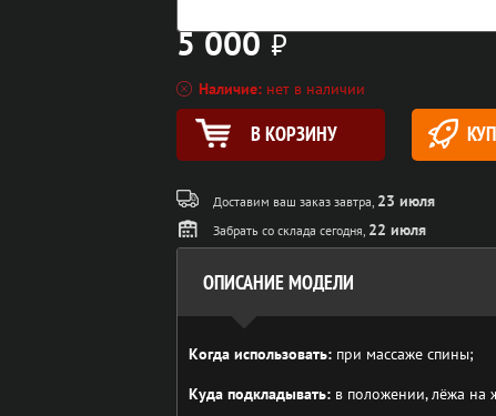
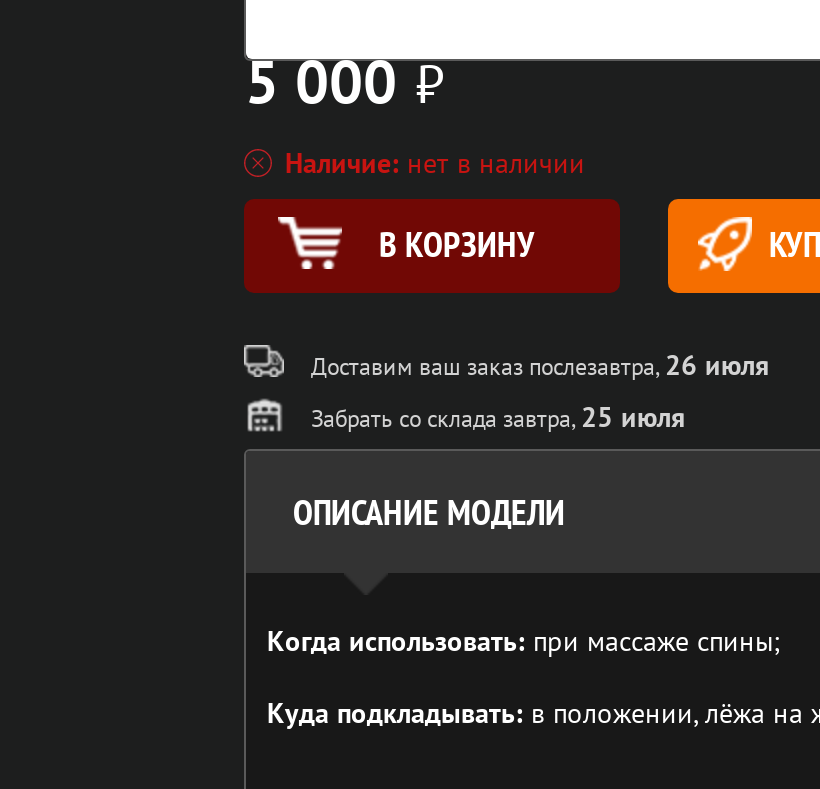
- Доставим ваш заказ завтра, 23 июля
+ Доставим ваш заказ послезавтра, 26 июля

- Забрать со склада сегодня, 22 июля
+ Забрать со склада завтра, 25 июля
